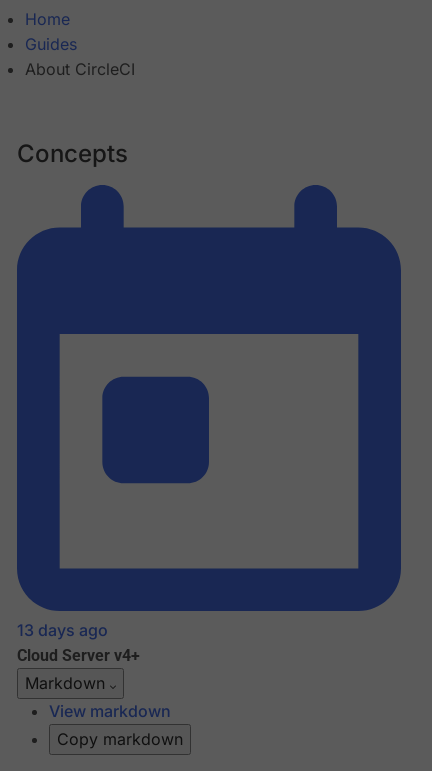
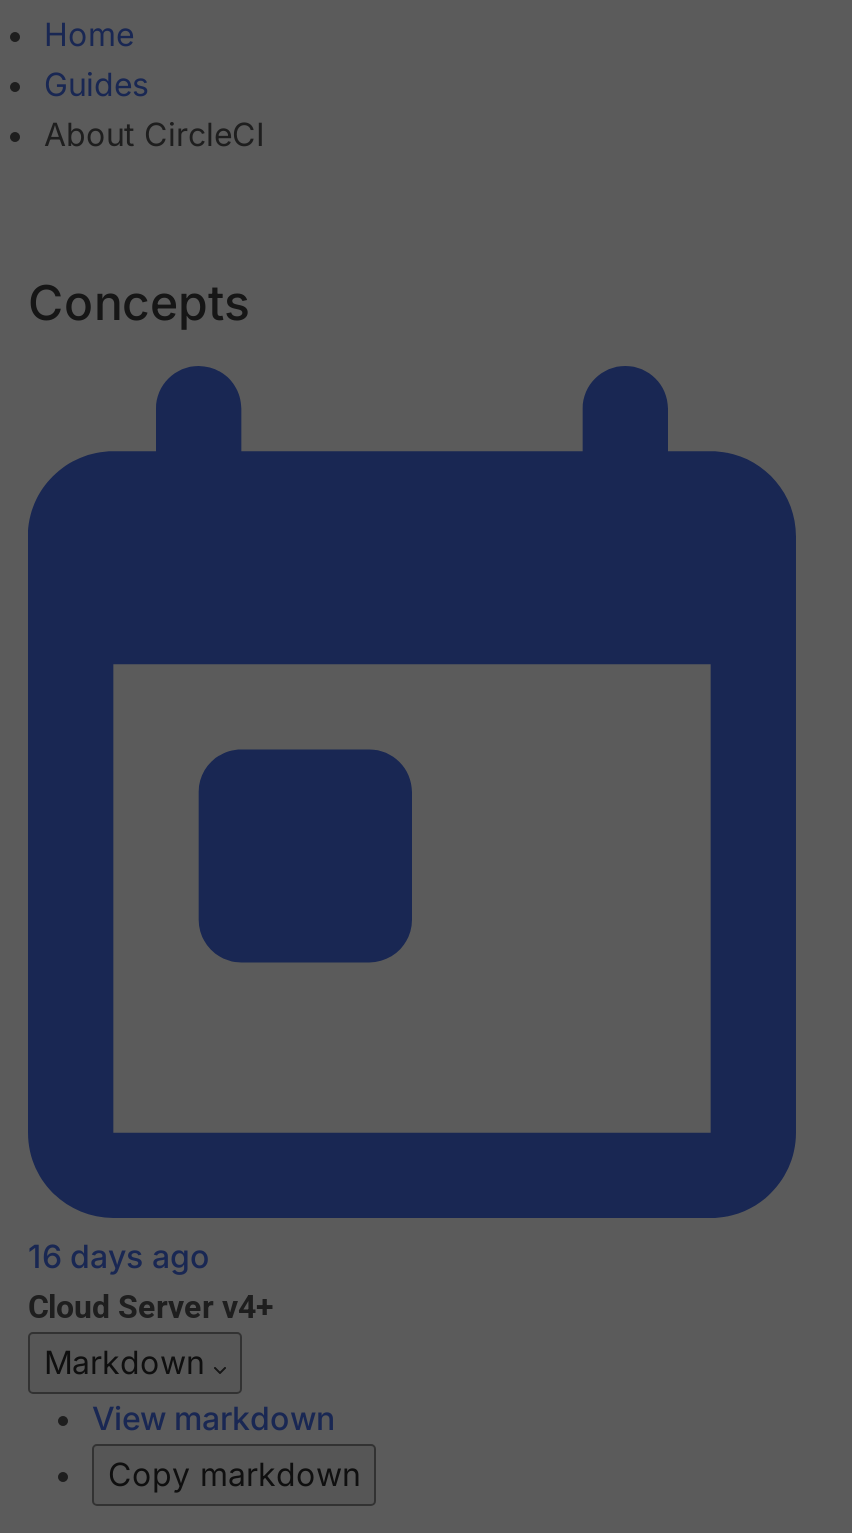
- 13 days ago
+ 16 days ago
